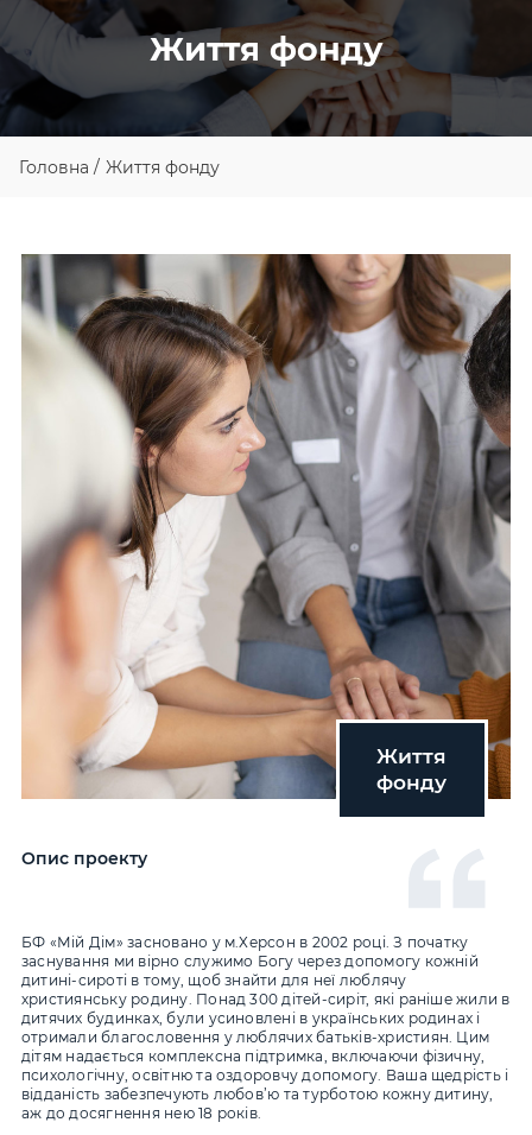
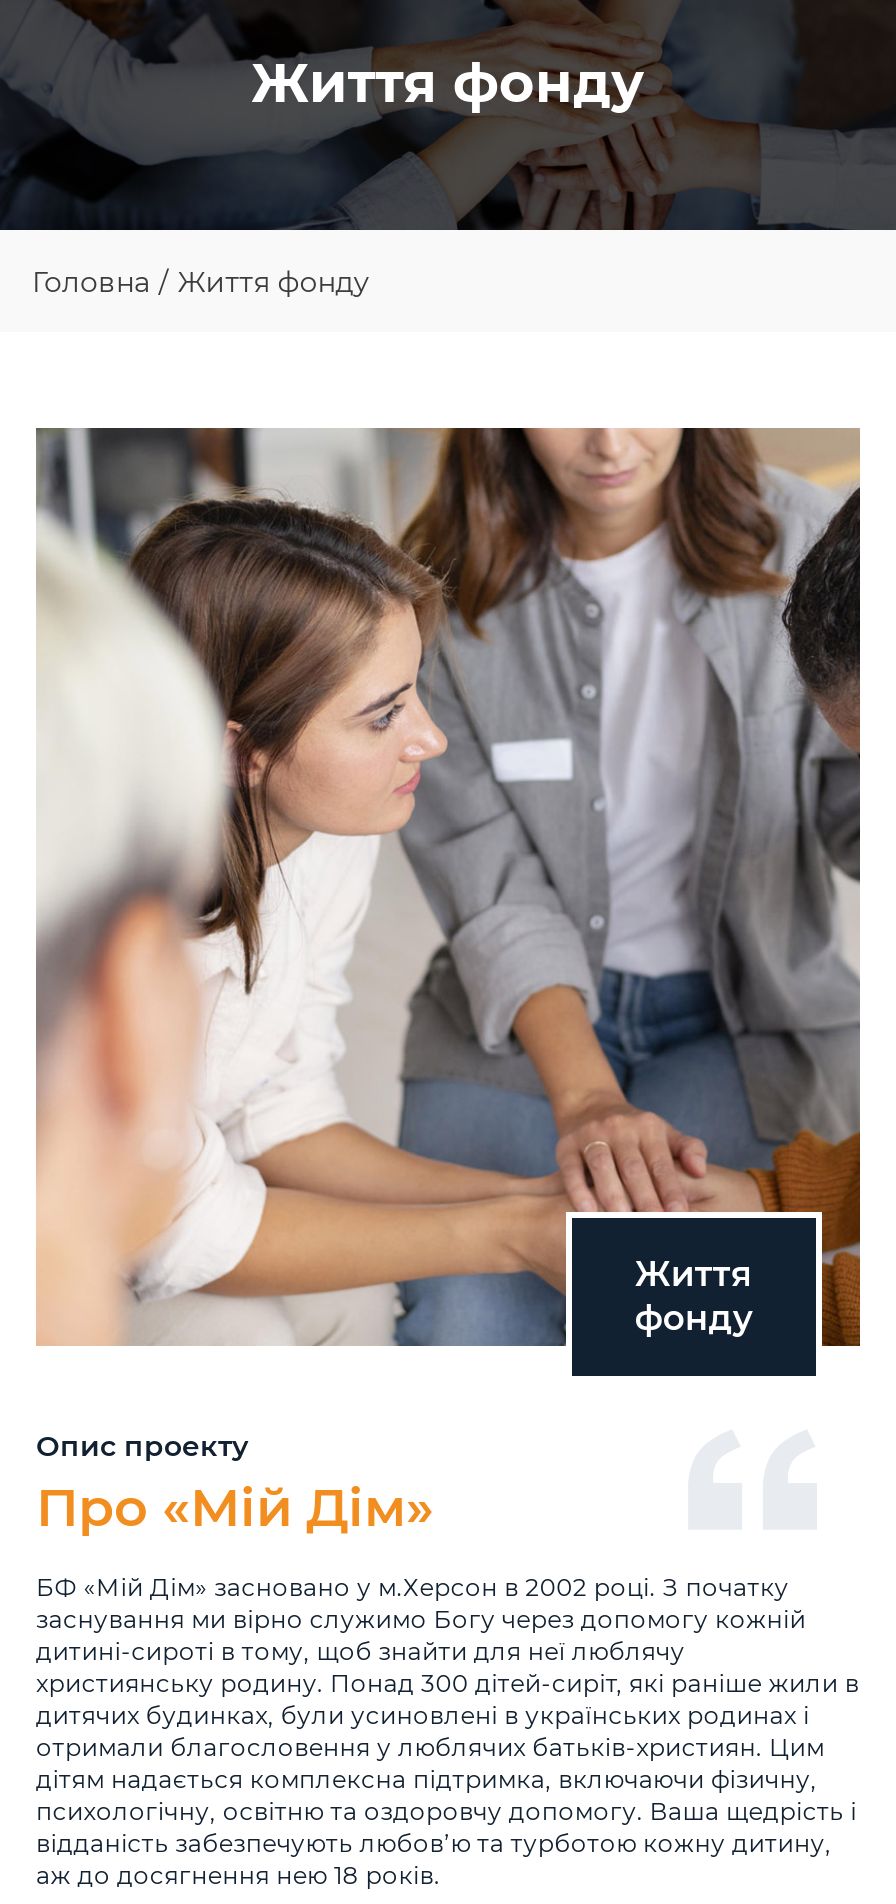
+ Про «Мій Дім»
